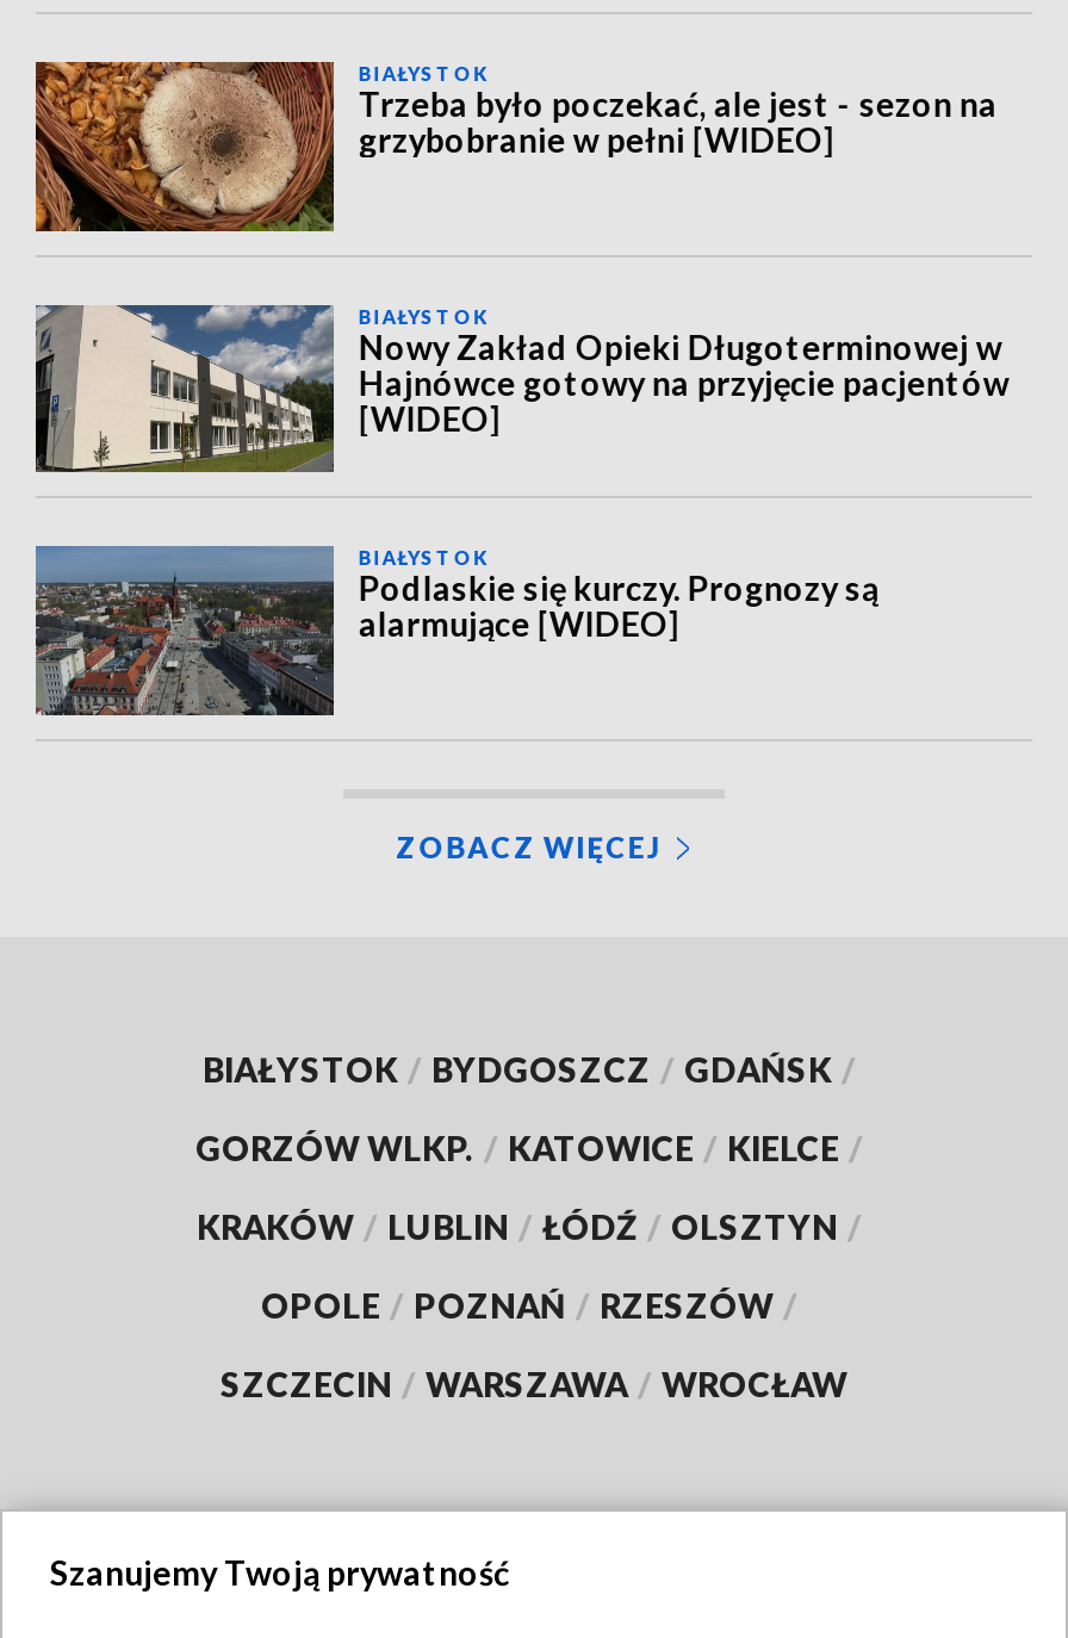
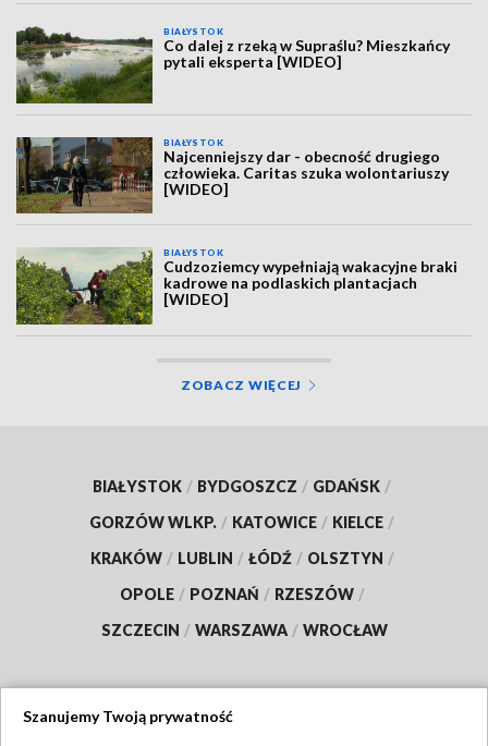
- [image]
- Trzeba było poczekać, ale jest - sezon na
- grzybobranie w pełni [WIDEO]
+ [image]
+ Co dalej z rzeką w Supraślu? Mieszkańcy
+ pytali eksperta [WIDEO]

- [image]
- Nowy Zakład Opieki Długoterminowej w
- Hajnówce gotowy na przyjęcie pacjentów
+ [image]
+ Najcenniejszy dar - obecność drugiego
+ człowieka. Caritas szuka wolontariuszy

- [image]
- Podlaskie się kurczy. Prognozy są
- alarmujące [WIDEO]
+ [image]
+ Cudzoziemcy wypełniają wakacyjne braki
+ kadrowe na podlaskich plantacjach
+ [WIDEO]
